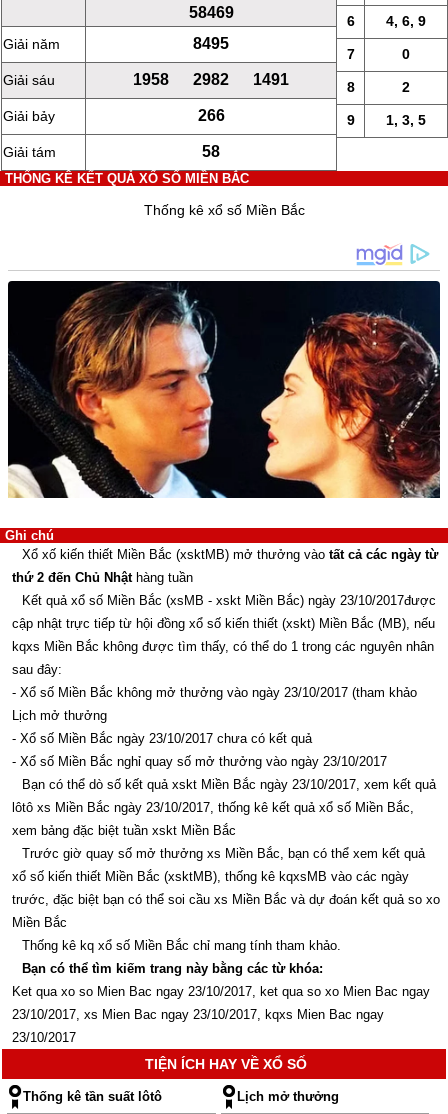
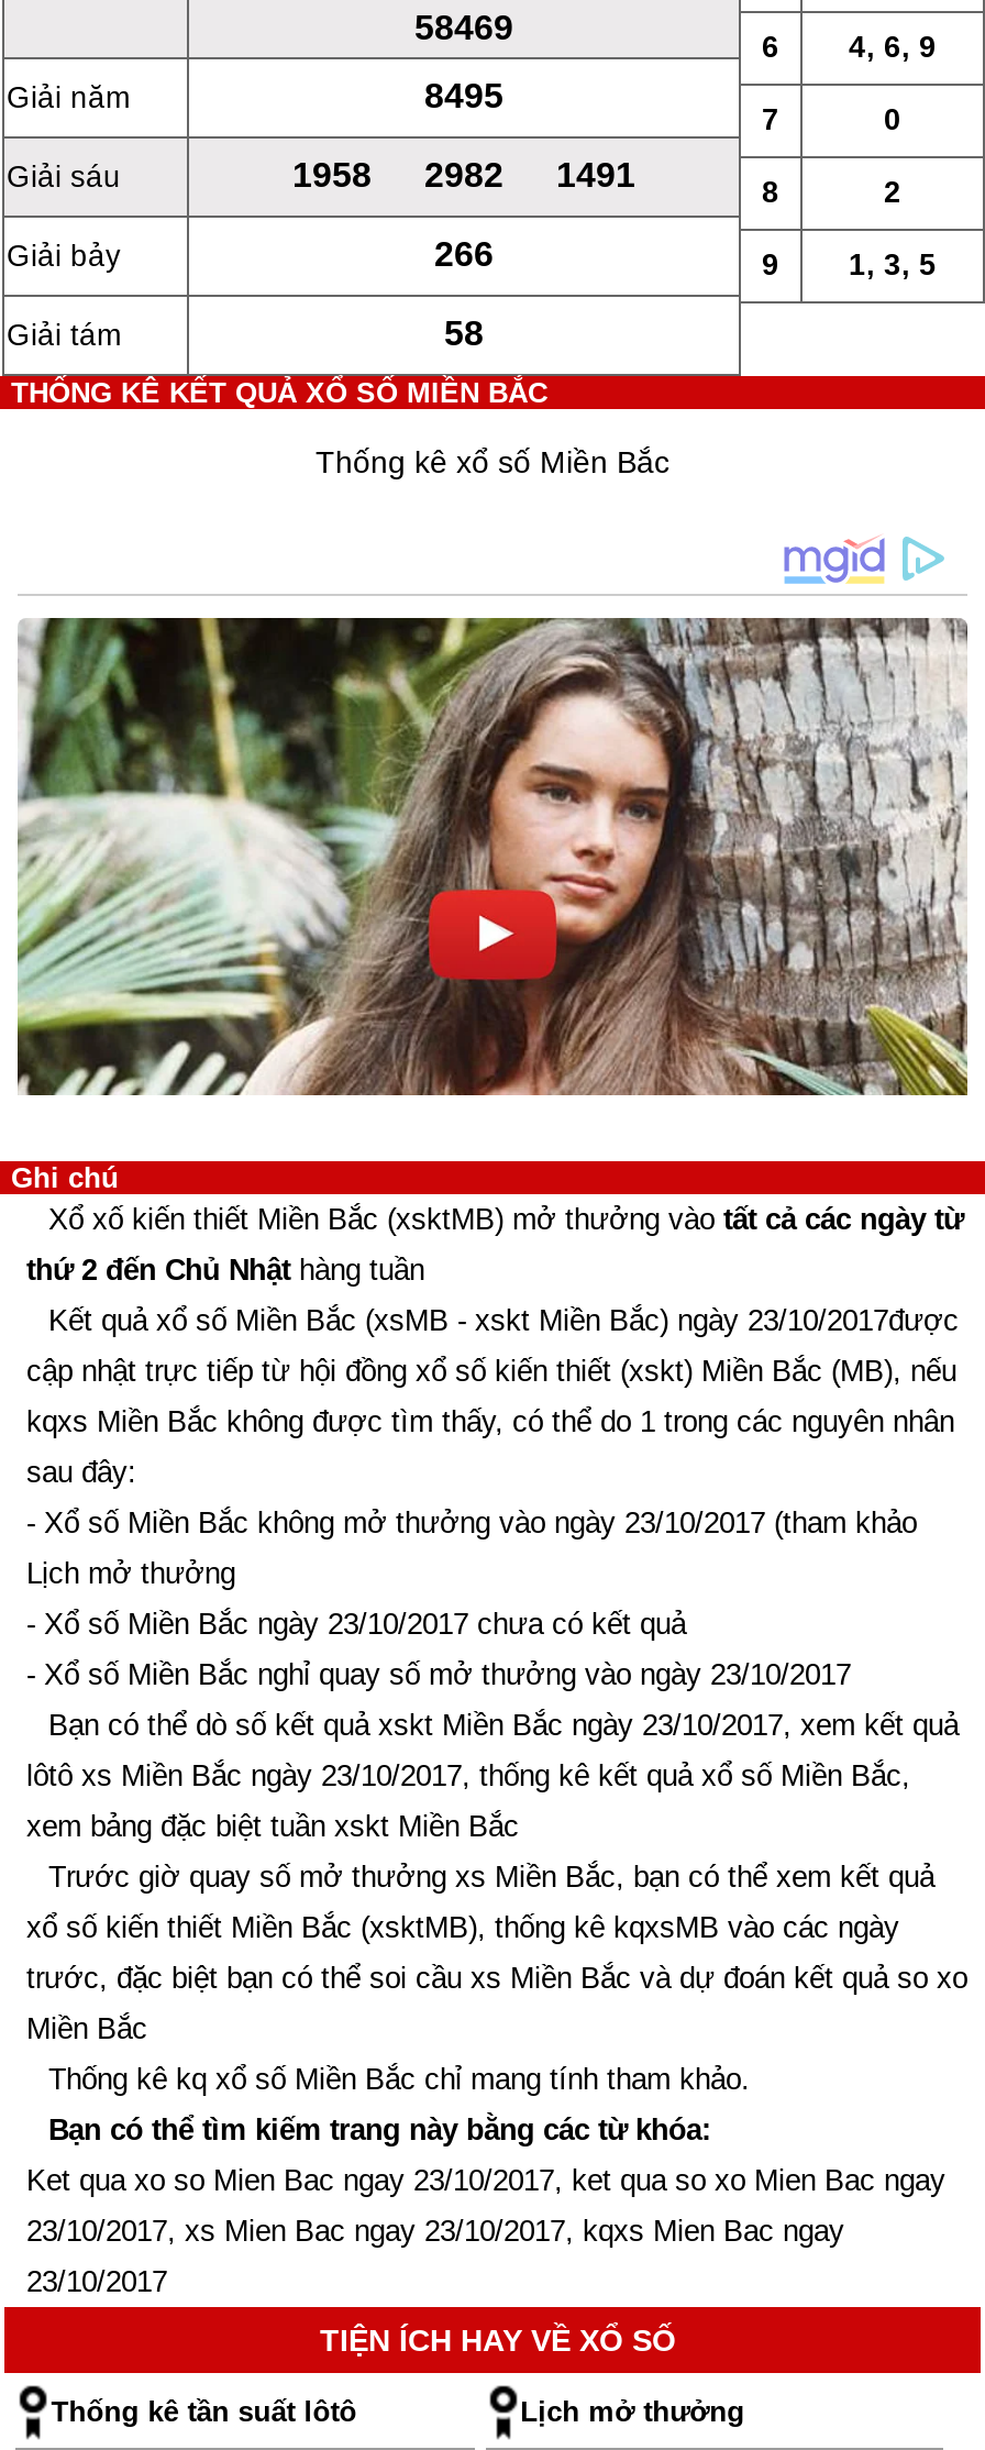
- [image]
+ [image]
